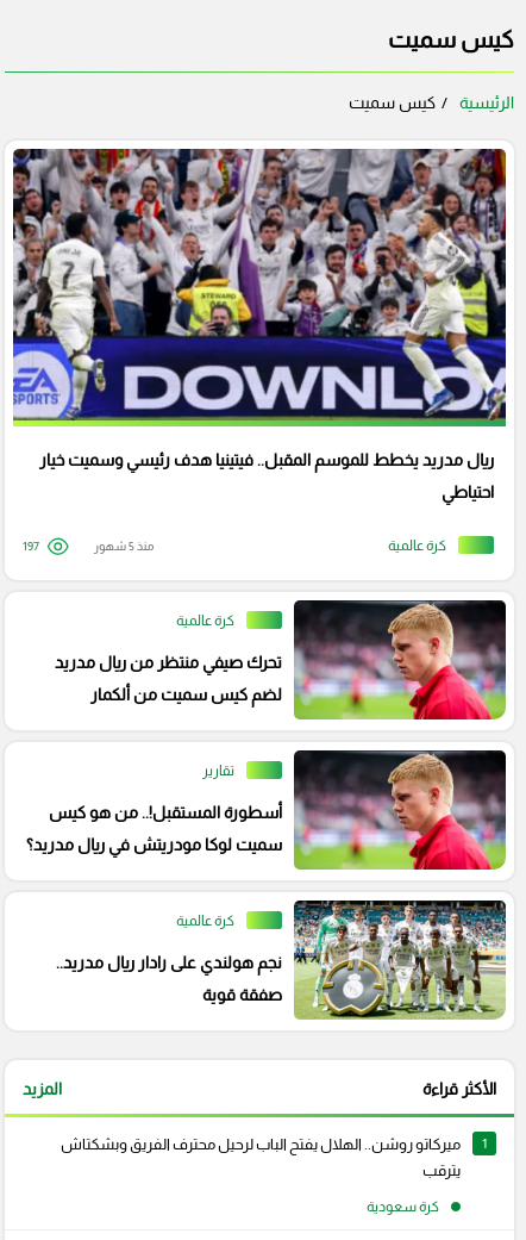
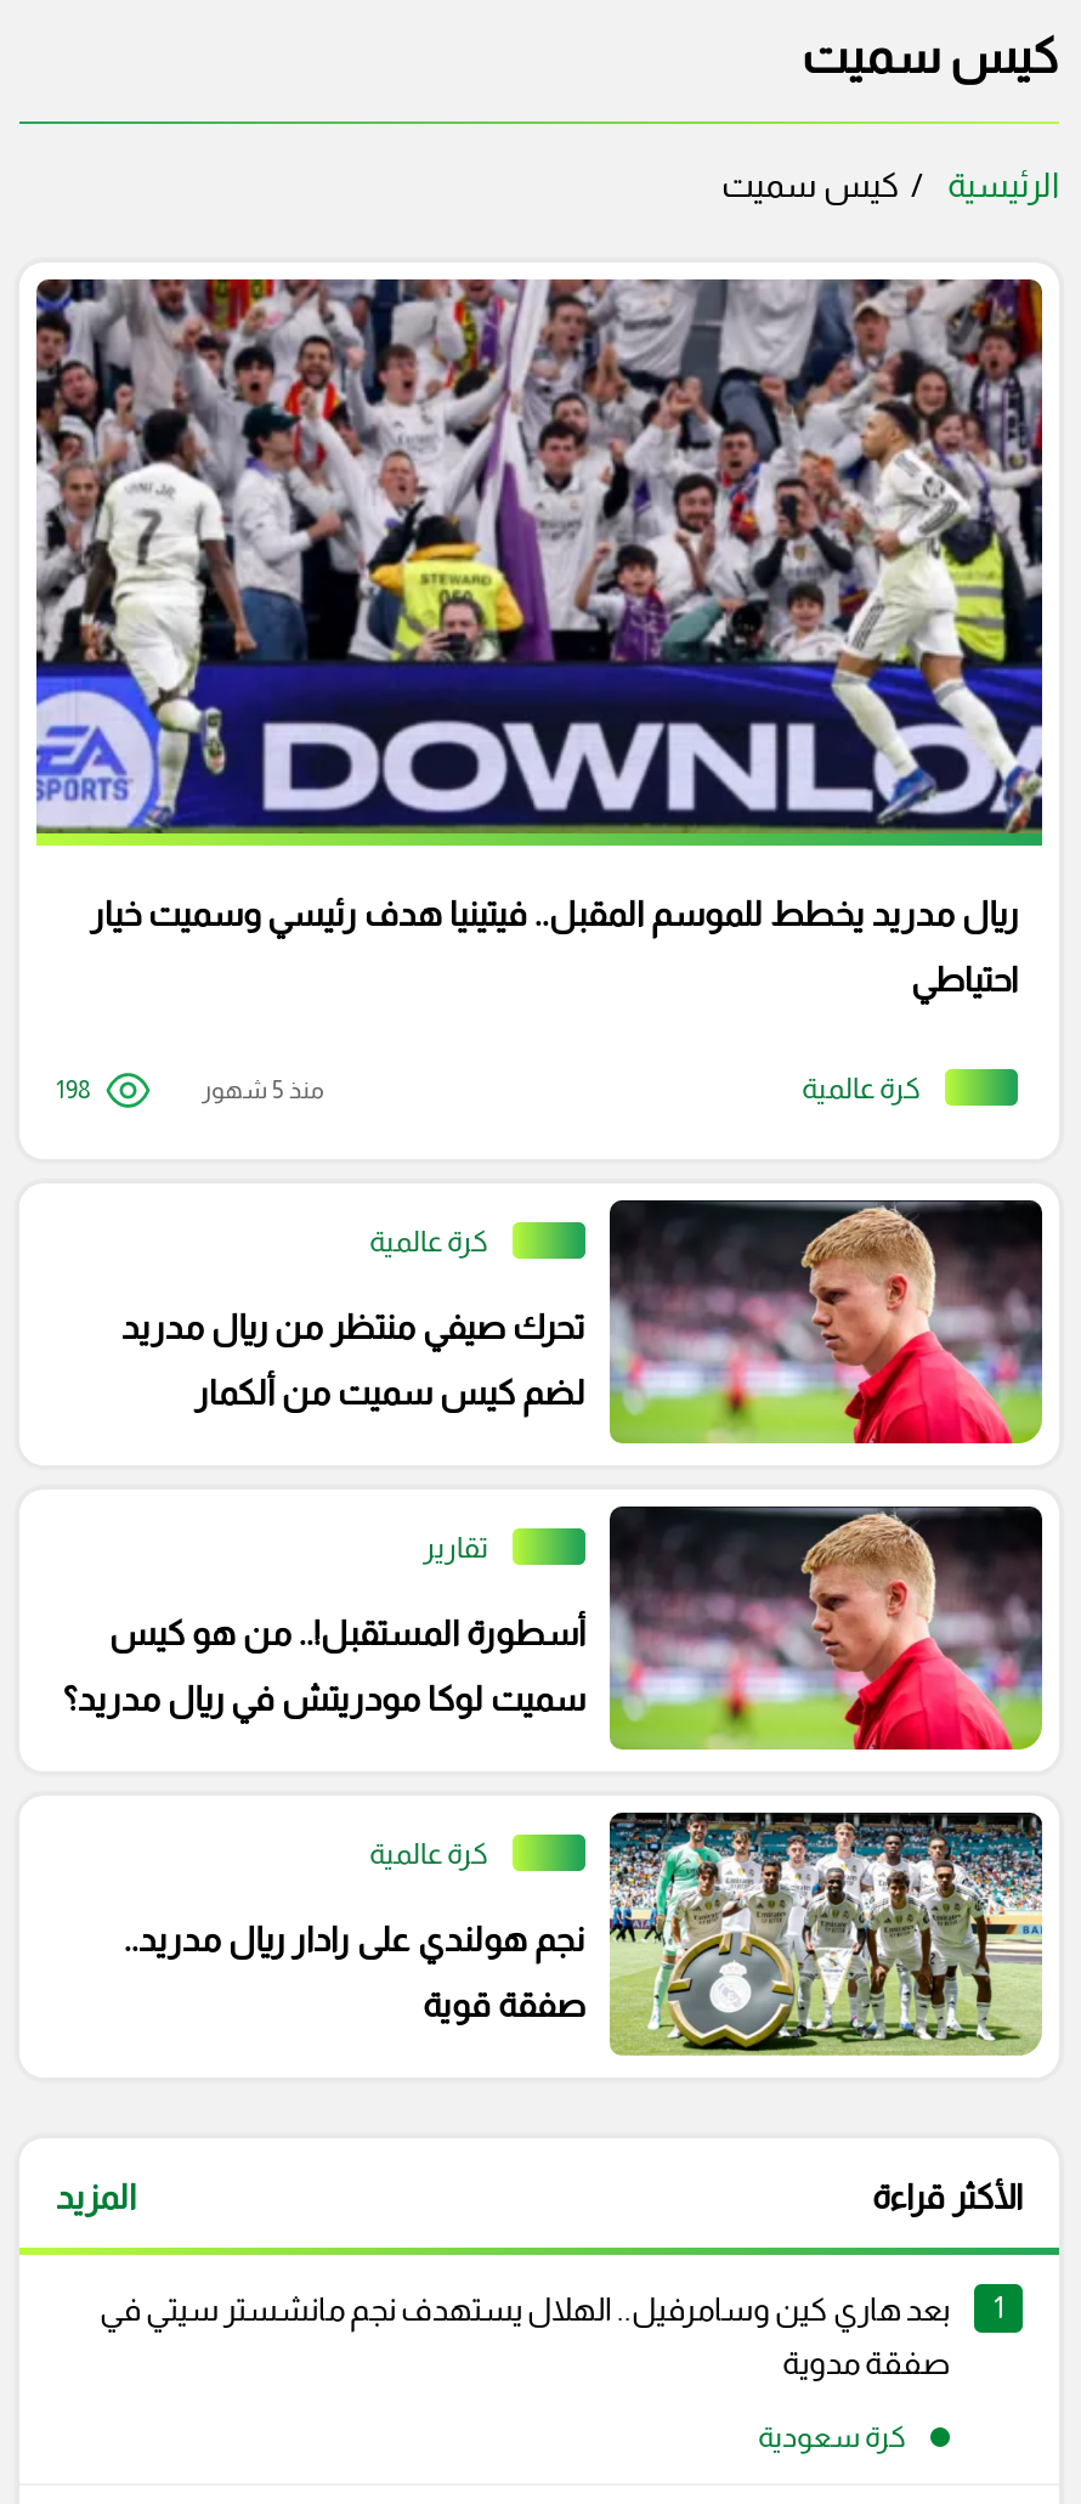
- 197
+ 198

- ميركاتو روشن.. الهلال يفتح الباب لرحيل محترف الفريق وبشكتاش
+ بعد هاري كين وسامرفيل.. الهلال يستهدف نجم مانشستر سيتي في

- يترقب
+ صفقة مدوية
